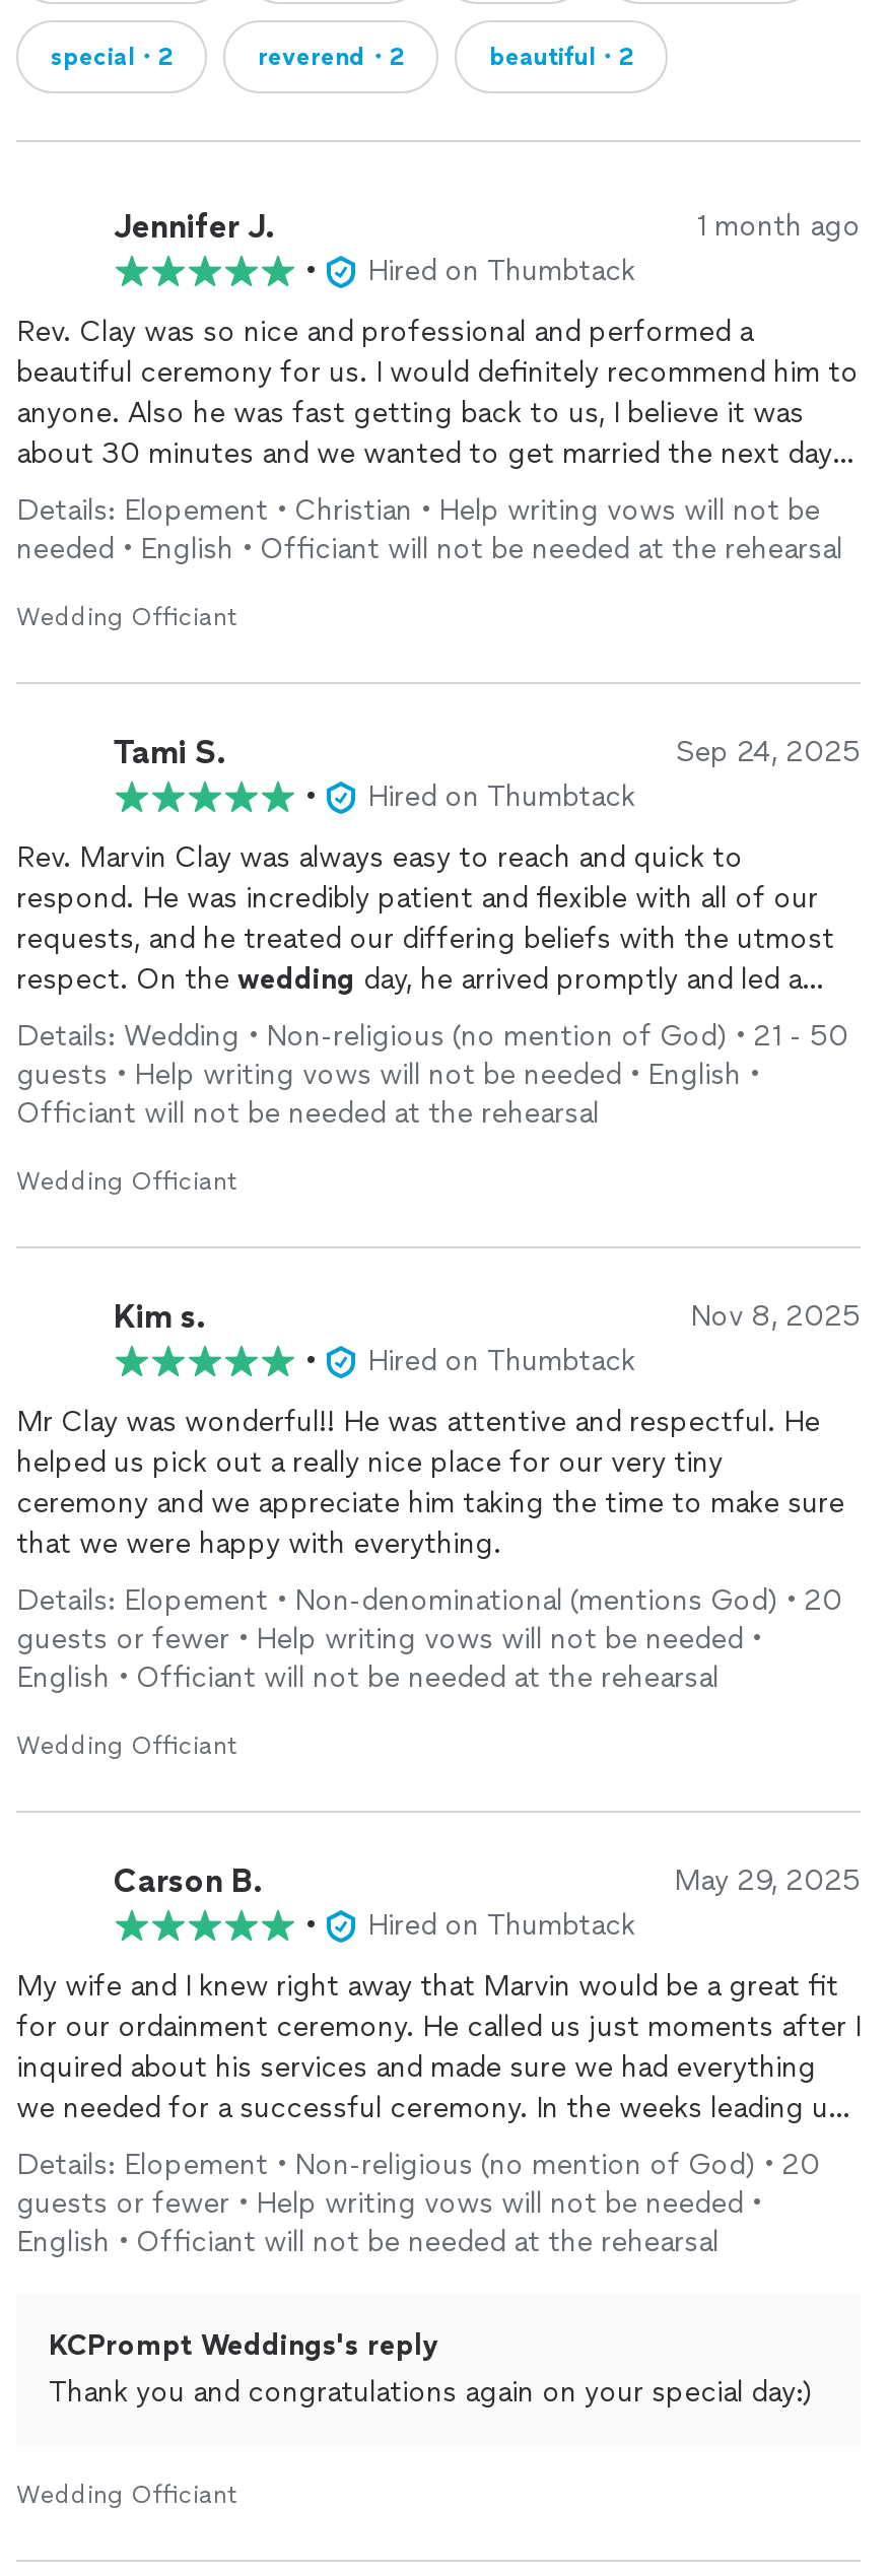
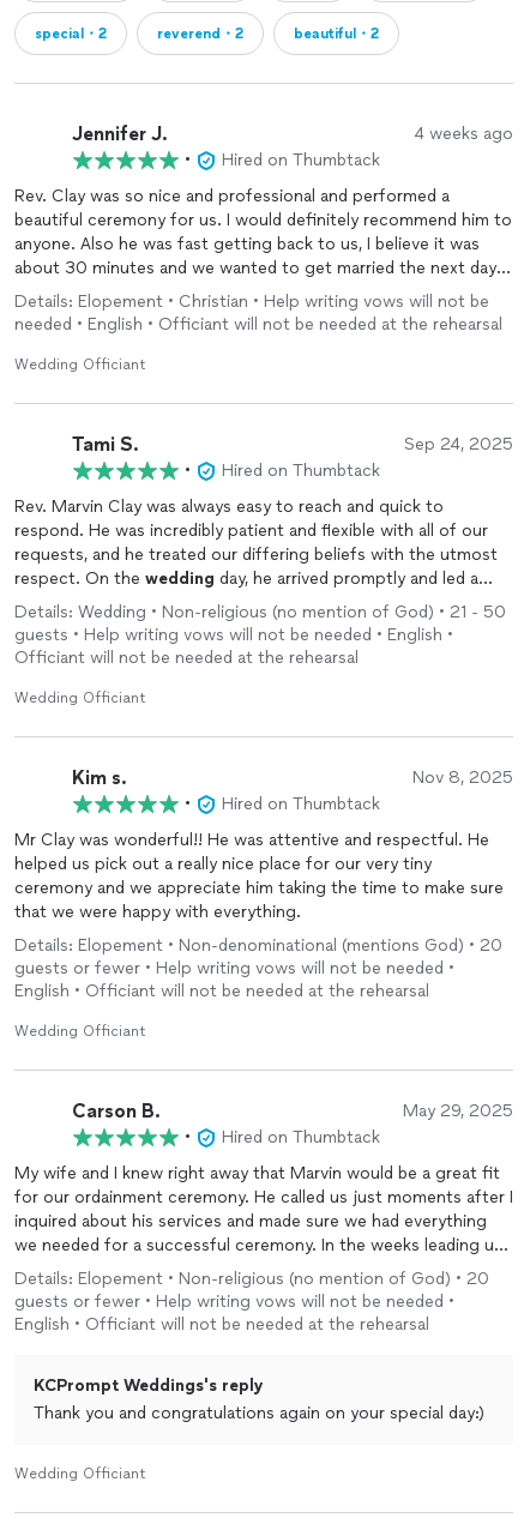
- 1 month ago
+ 4 weeks ago
